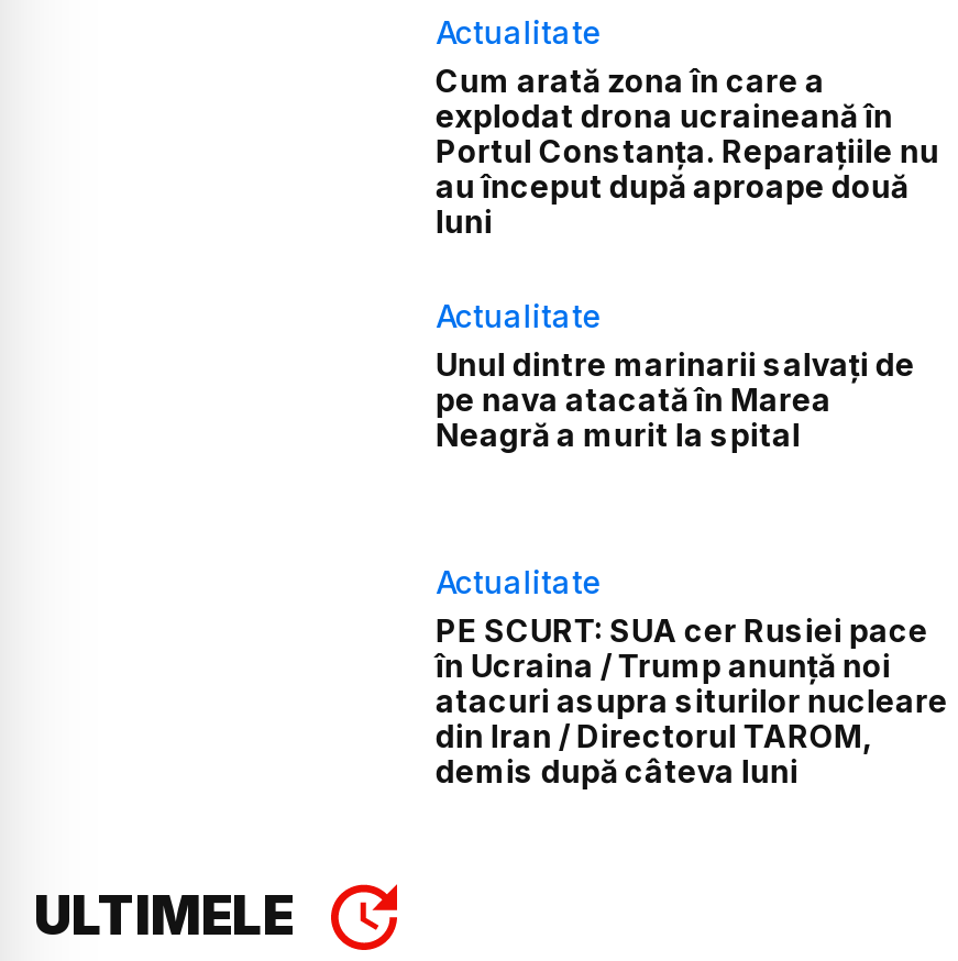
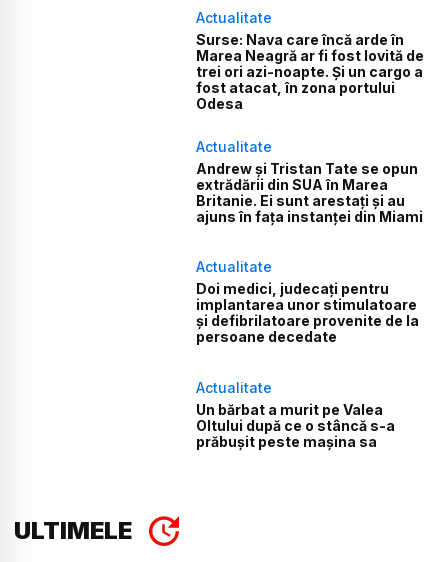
- Cum arată zona în care a
- explodat drona ucraineană în
- Portul Constanța. Reparațiile nu
- au început după aproape două
- luni
+ Surse: Nava care încă arde în
+ Marea Neagră ar fi fost lovită de
+ trei ori azi-noapte. Și un cargo a
+ fost atacat, în zona portului
+ Odesa

- Unul dintre marinarii salvați de
- pe nava atacată în Marea
- Neagră a murit la spital
+ Andrew și Tristan Tate se opun
+ extrădării din SUA în Marea
+ Britanie. Ei sunt arestați și au
+ ajuns în fața instanței din Miami

- PE SCURT: SUA cer Rusiei pace
- în Ucraina / Trump anunță noi
- atacuri asupra siturilor nucleare
- din Iran / Directorul TAROM,
- demis după câteva luni
+ Doi medici, judecați pentru
+ implantarea unor stimulatoare
+ și defibrilatoare provenite de la
+ persoane decedate
+ Actualitate
+ Un bărbat a murit pe Valea
+ Oltului după ce o stâncă s-a
+ prăbușit peste mașina sa
